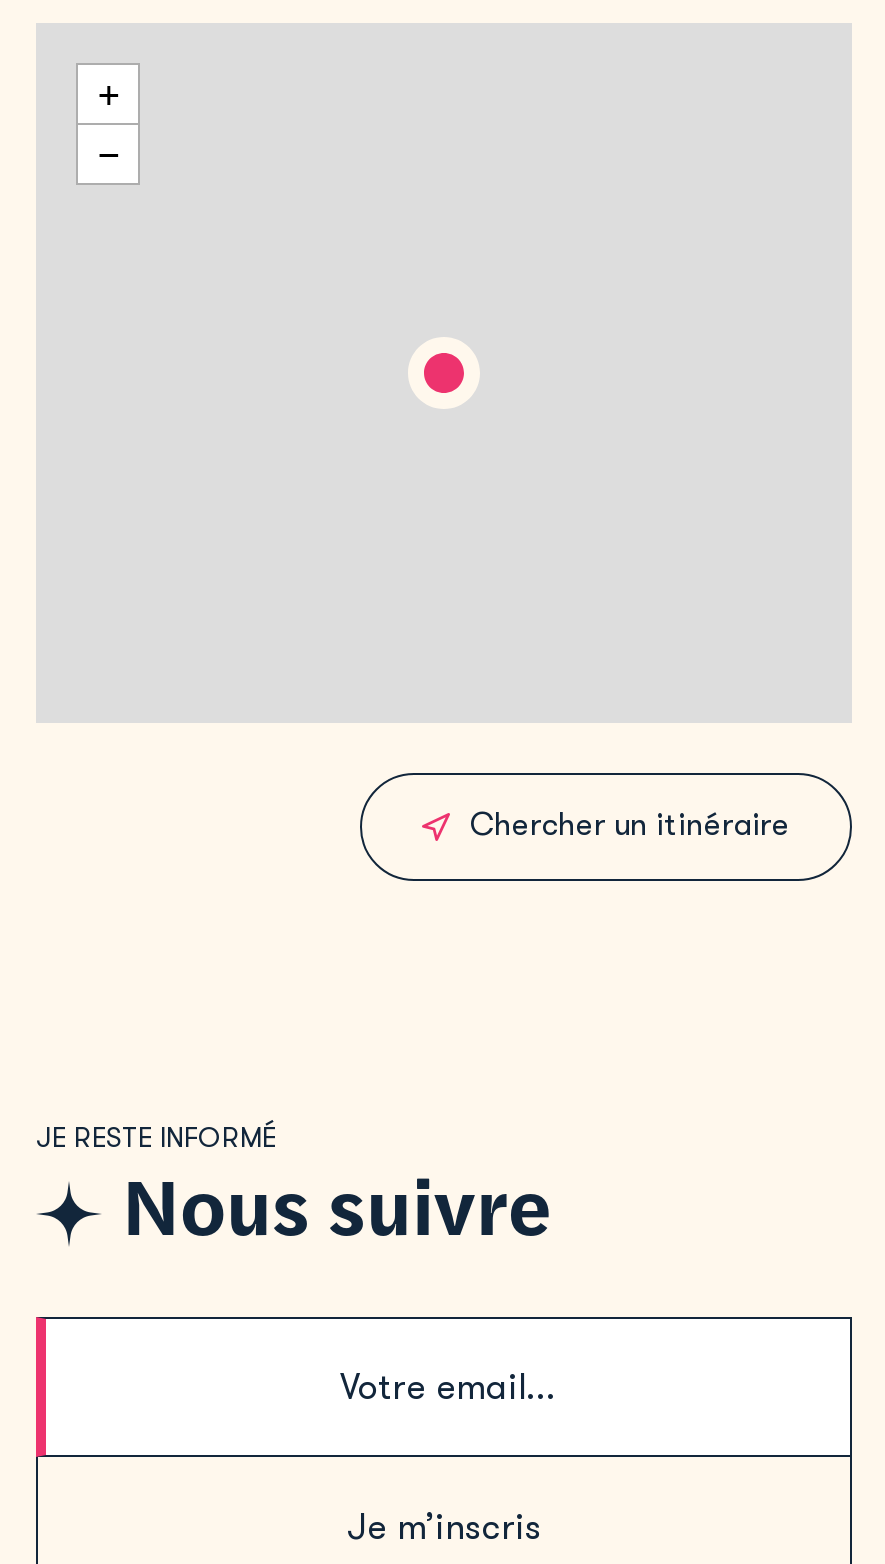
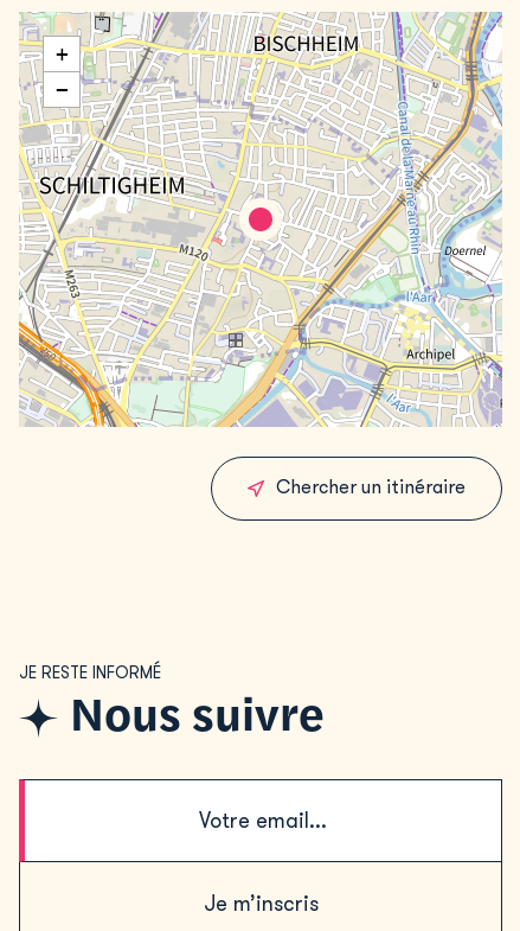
+ [image]
